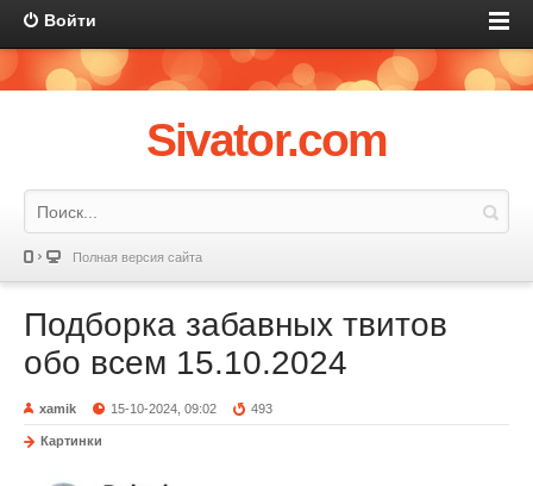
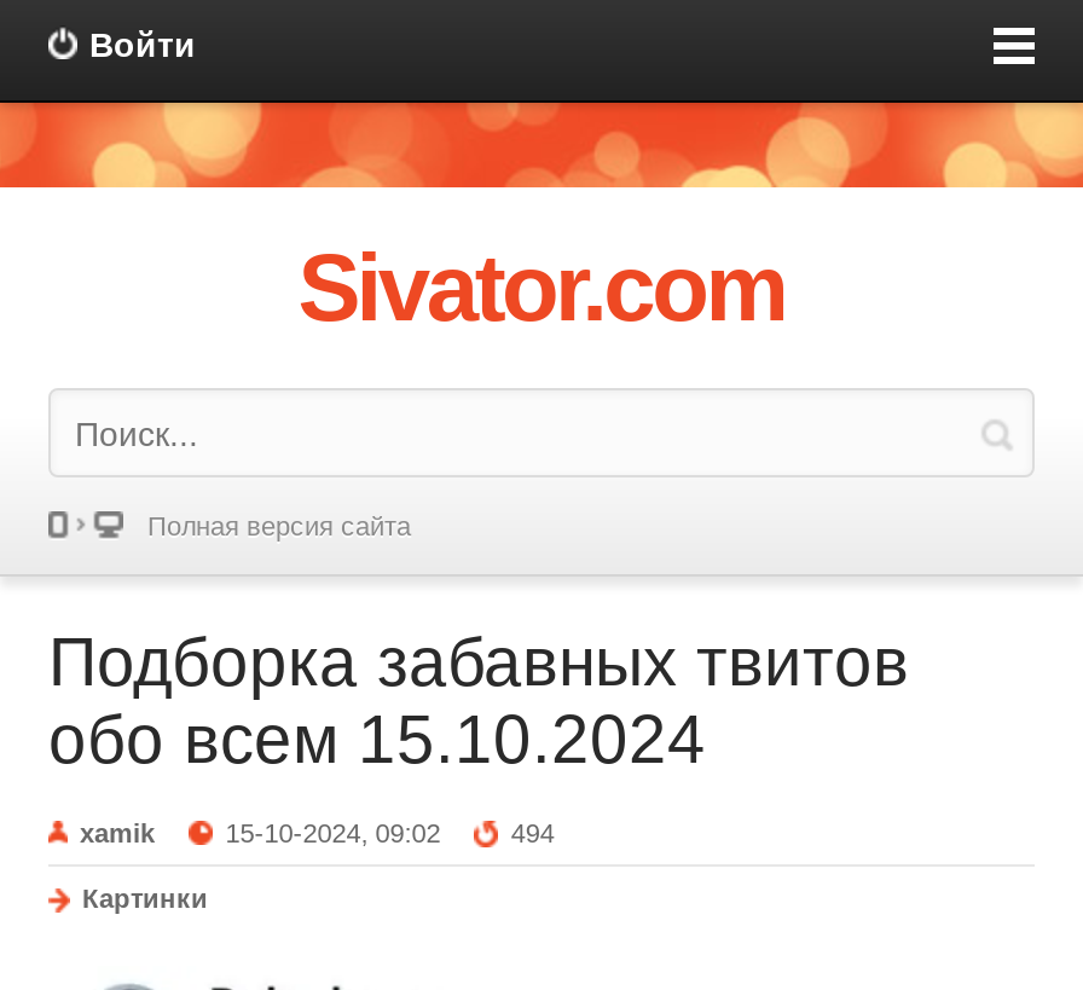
- 493
+ 494
